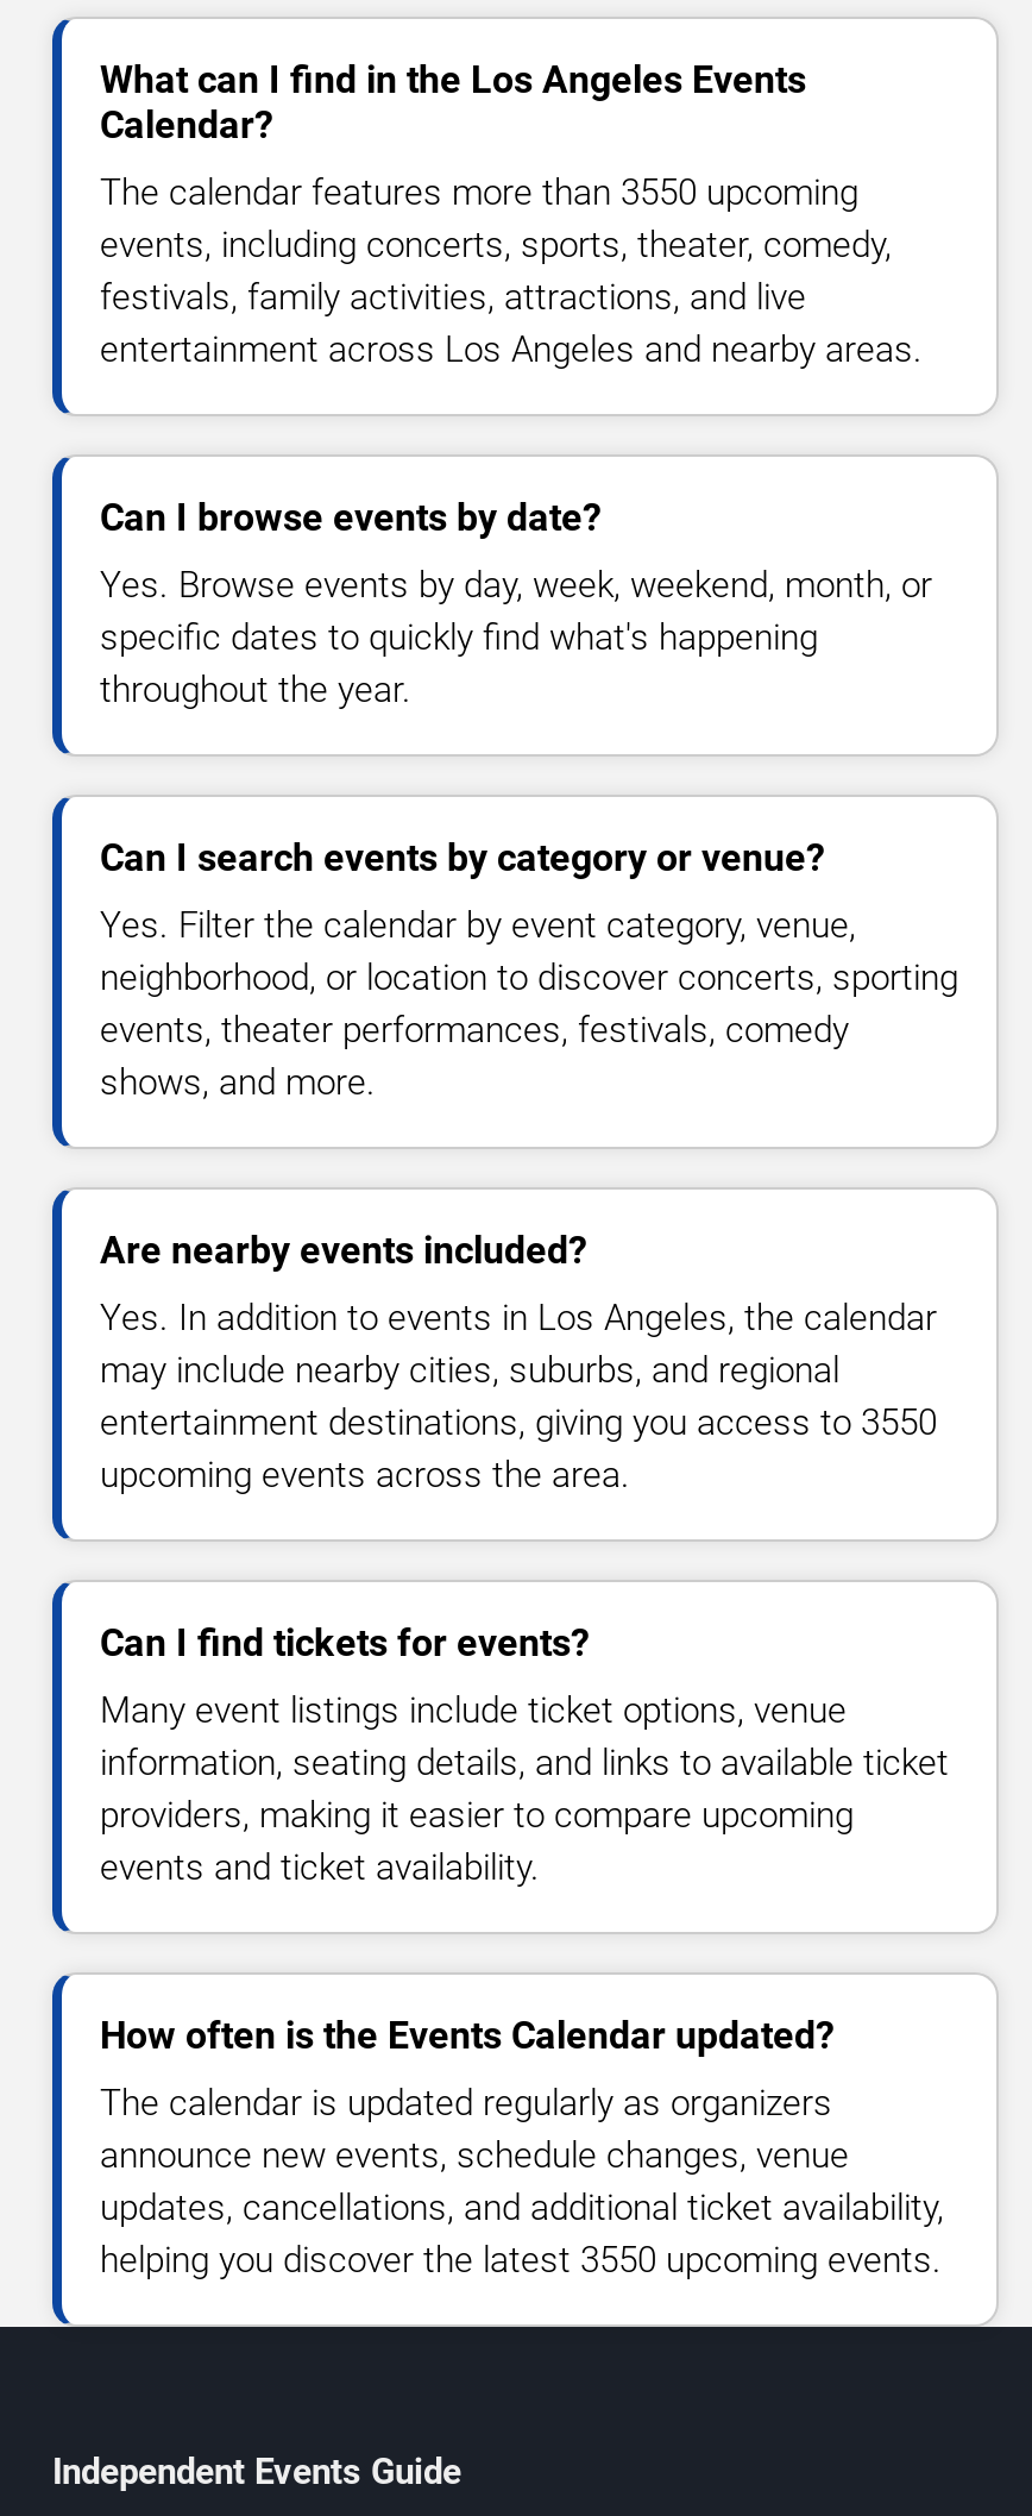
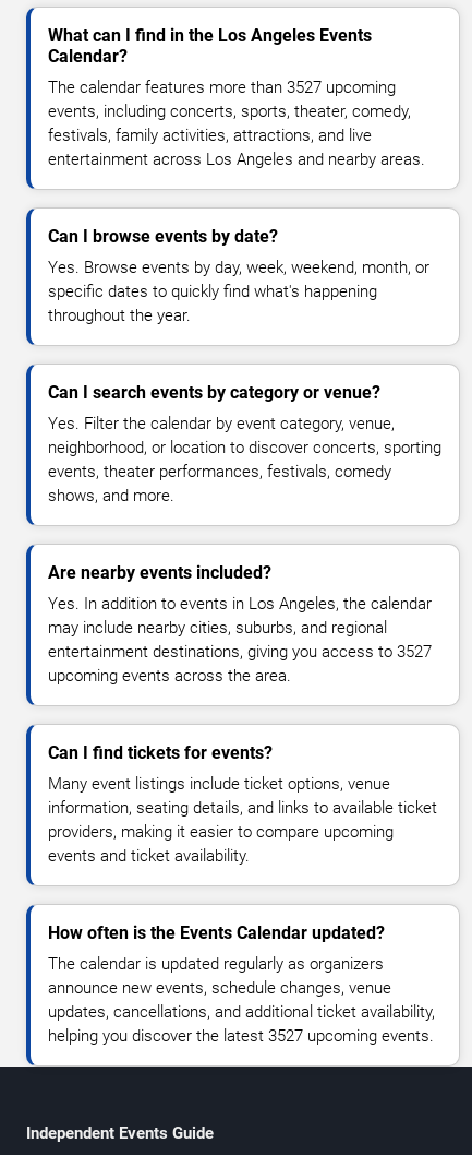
- The calendar features more than 3550 upcoming
+ The calendar features more than 3527 upcoming

- entertainment destinations, giving you access to 3550
+ entertainment destinations, giving you access to 3527

- helping you discover the latest 3550 upcoming events.
+ helping you discover the latest 3527 upcoming events.
